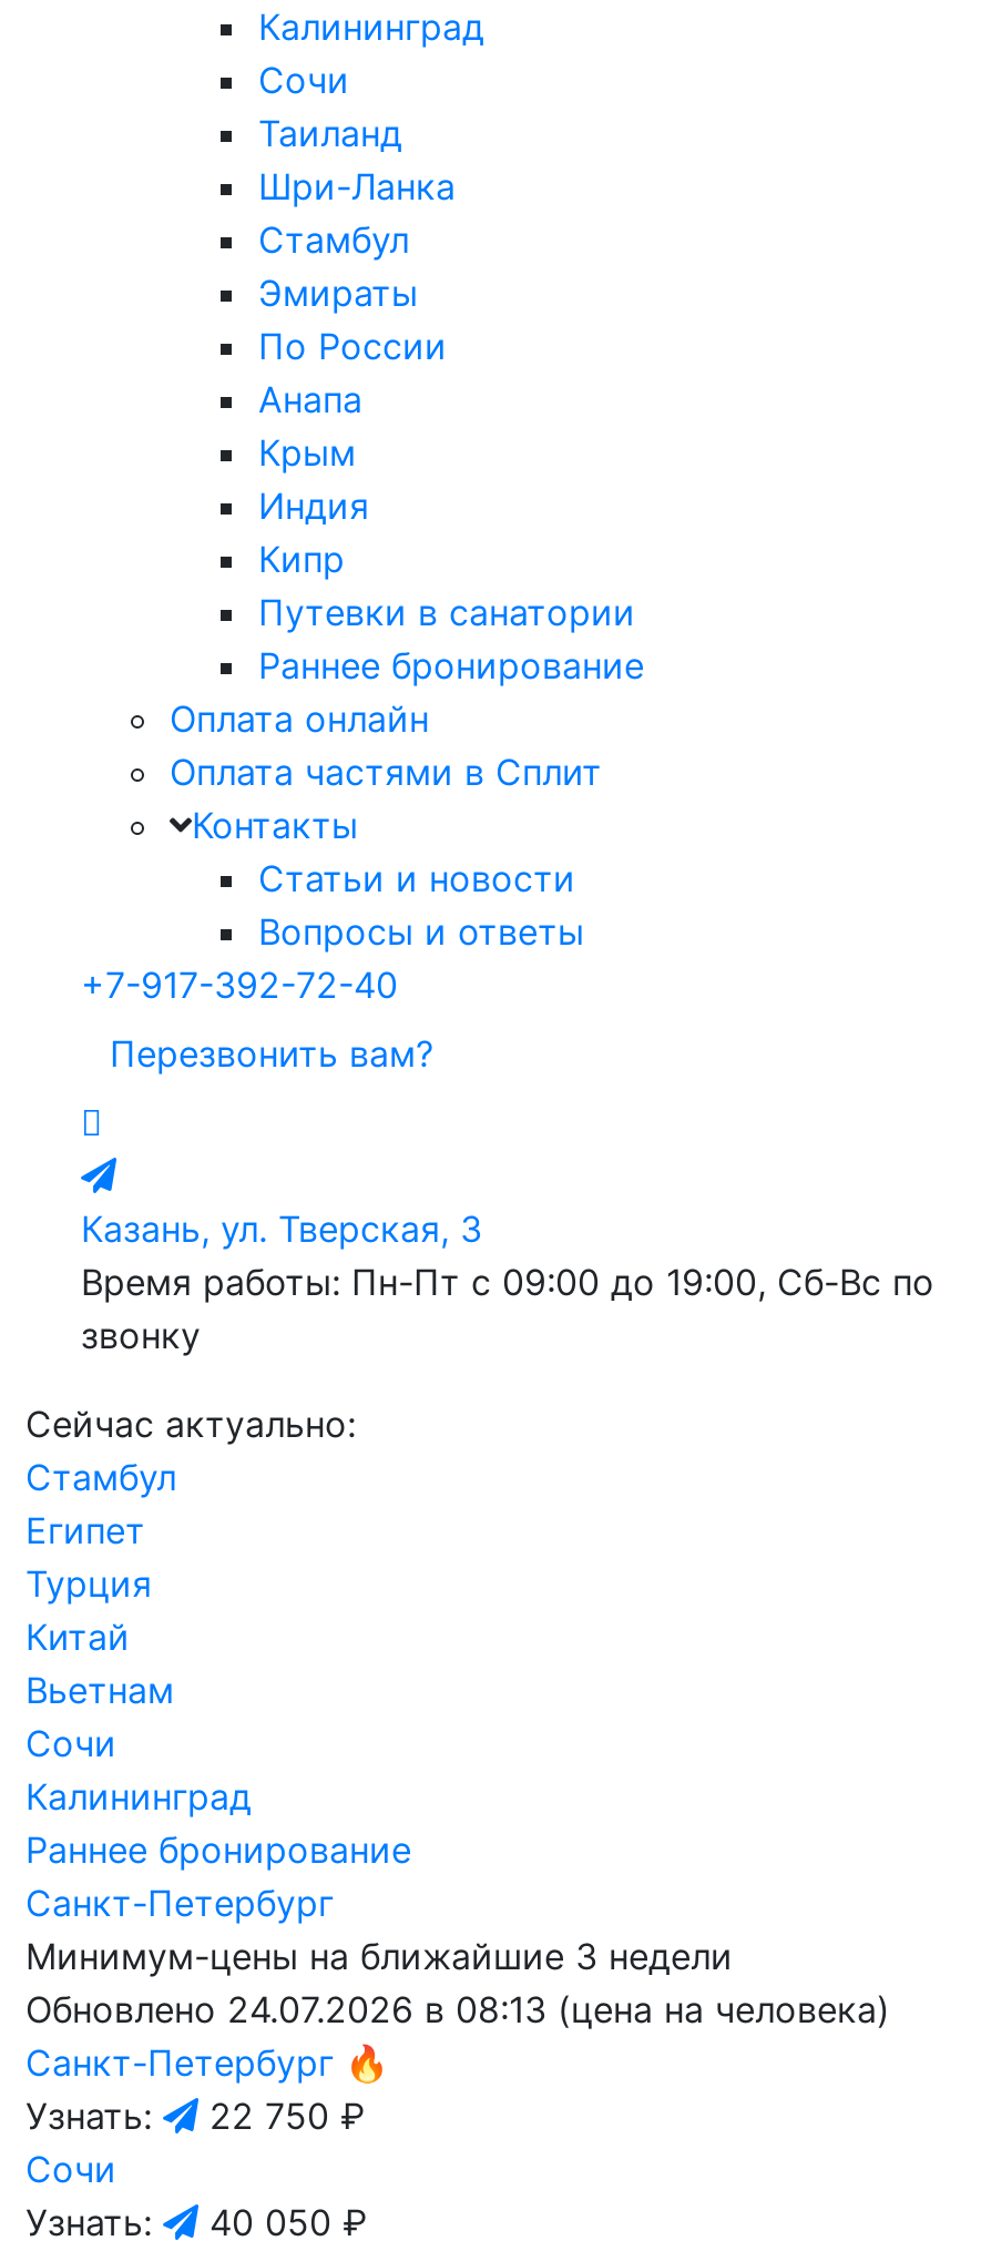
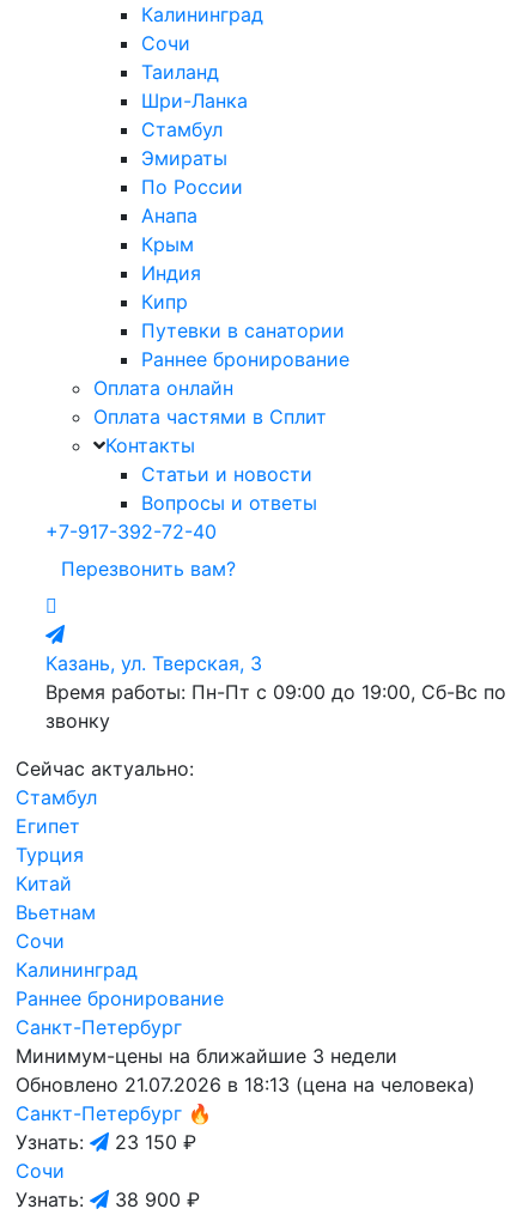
- Обновлено 24.07.2026 в 08:13 (цена на человека)
+ Обновлено 21.07.2026 в 18:13 (цена на человека)

- Узнать: 22 750 ₽
+ Узнать: 23 150 ₽

- Узнать: 40 050 ₽
+ Узнать: 38 900 ₽
